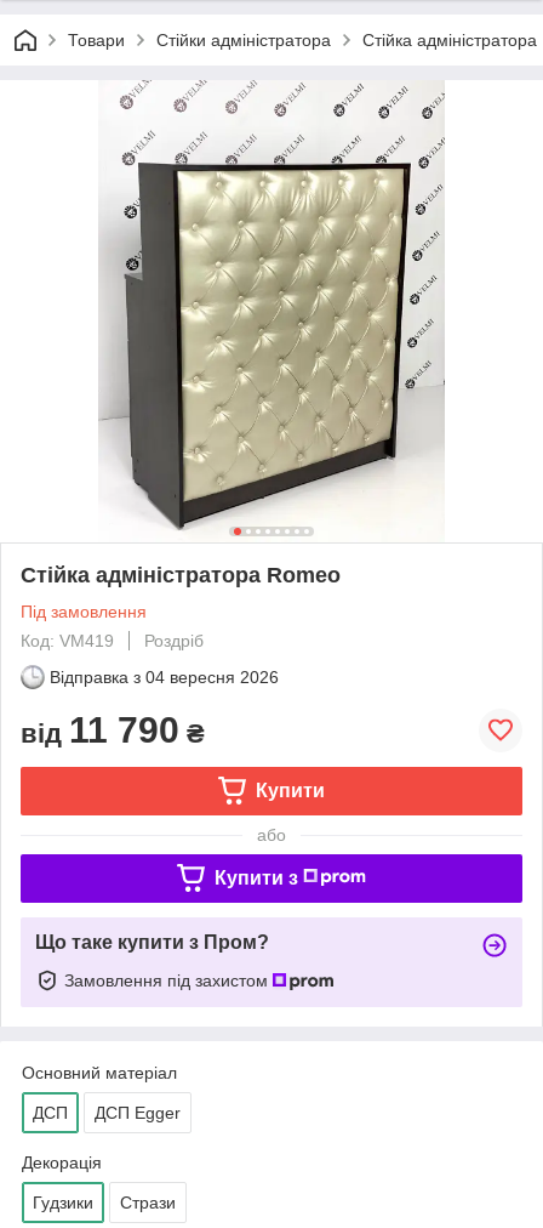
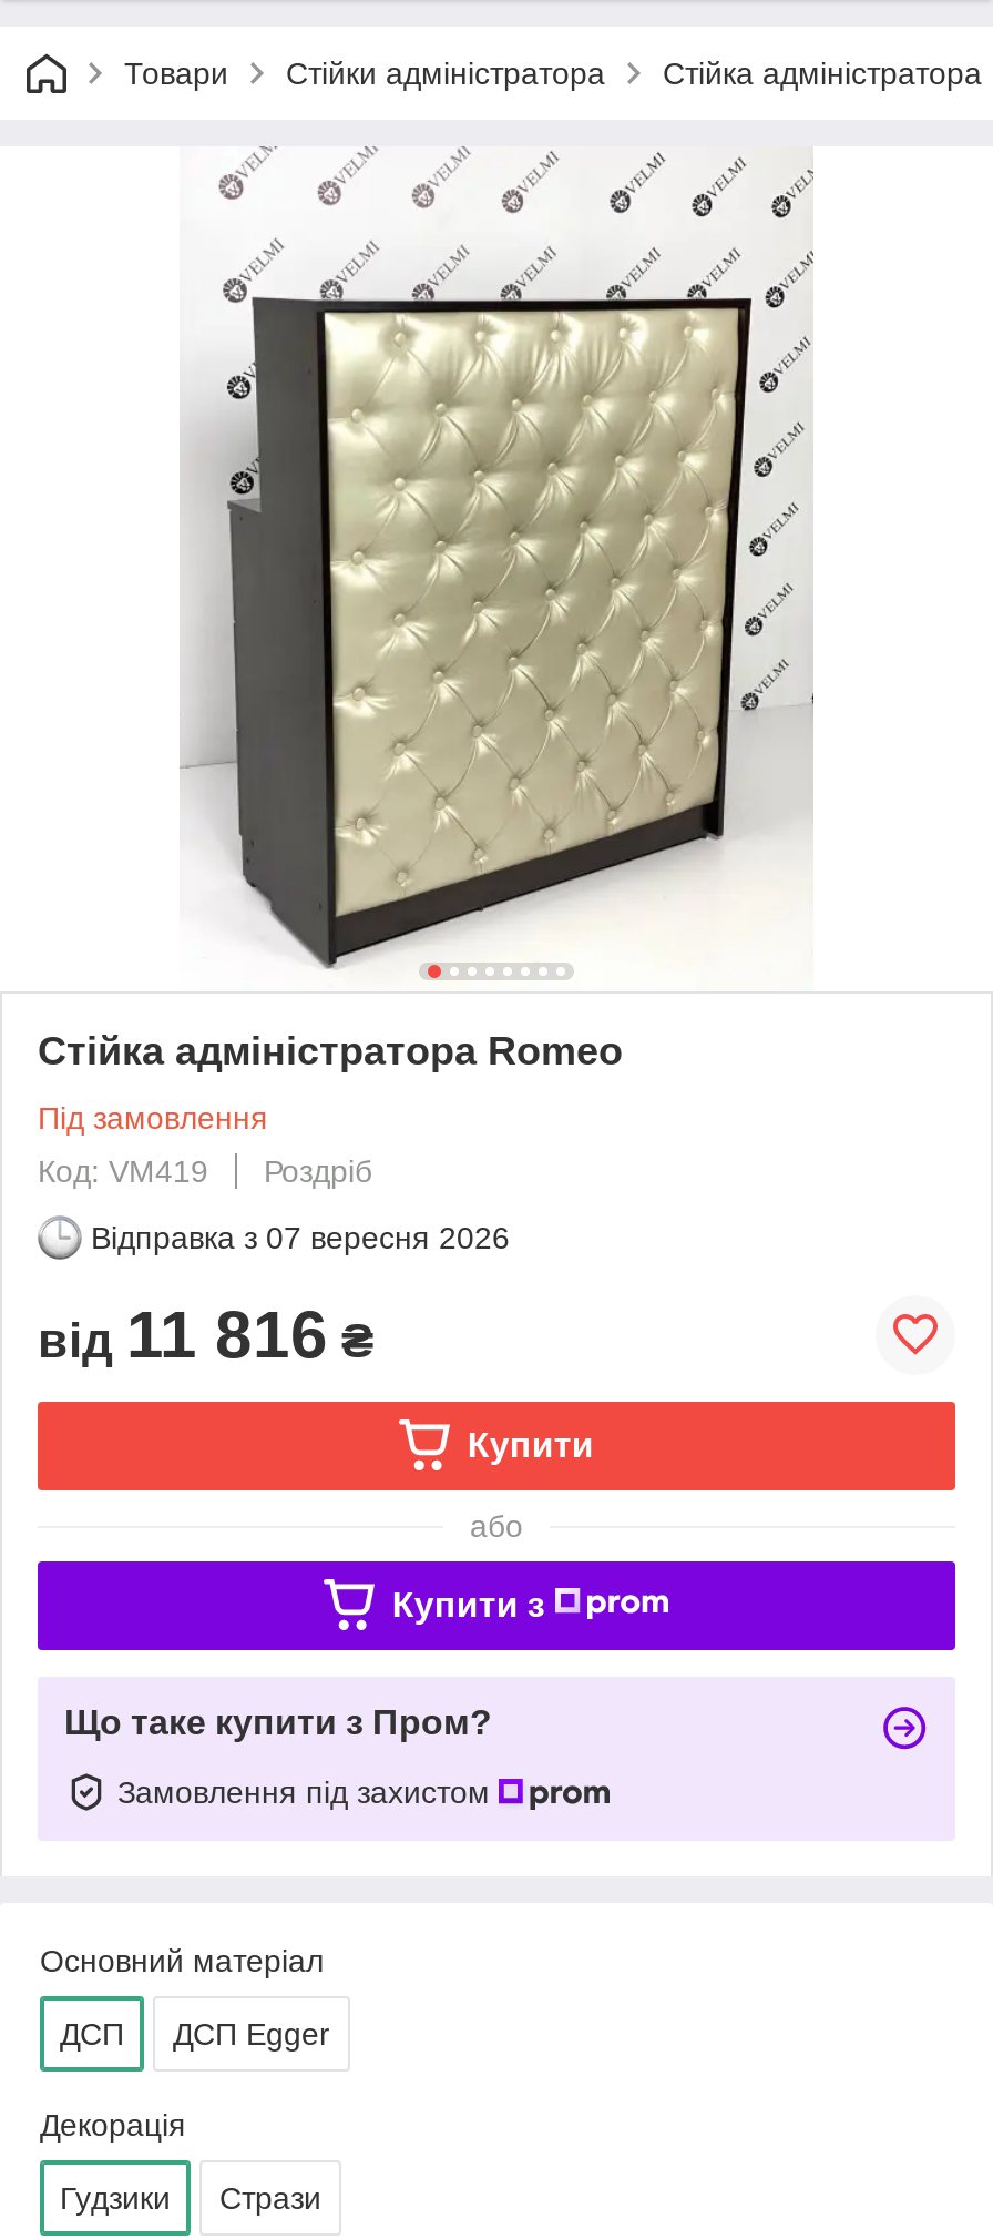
- Відправка з 04 вересня 2026
+ Відправка з 07 вересня 2026

- від 11 790 ₴
+ від 11 816 ₴
